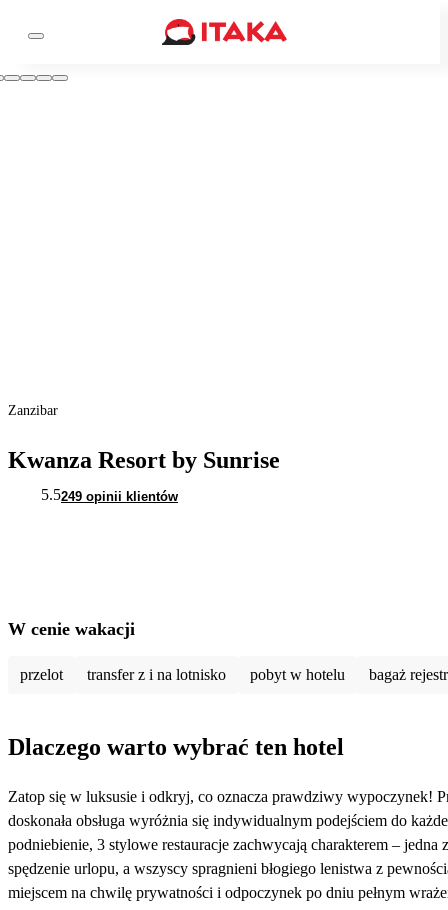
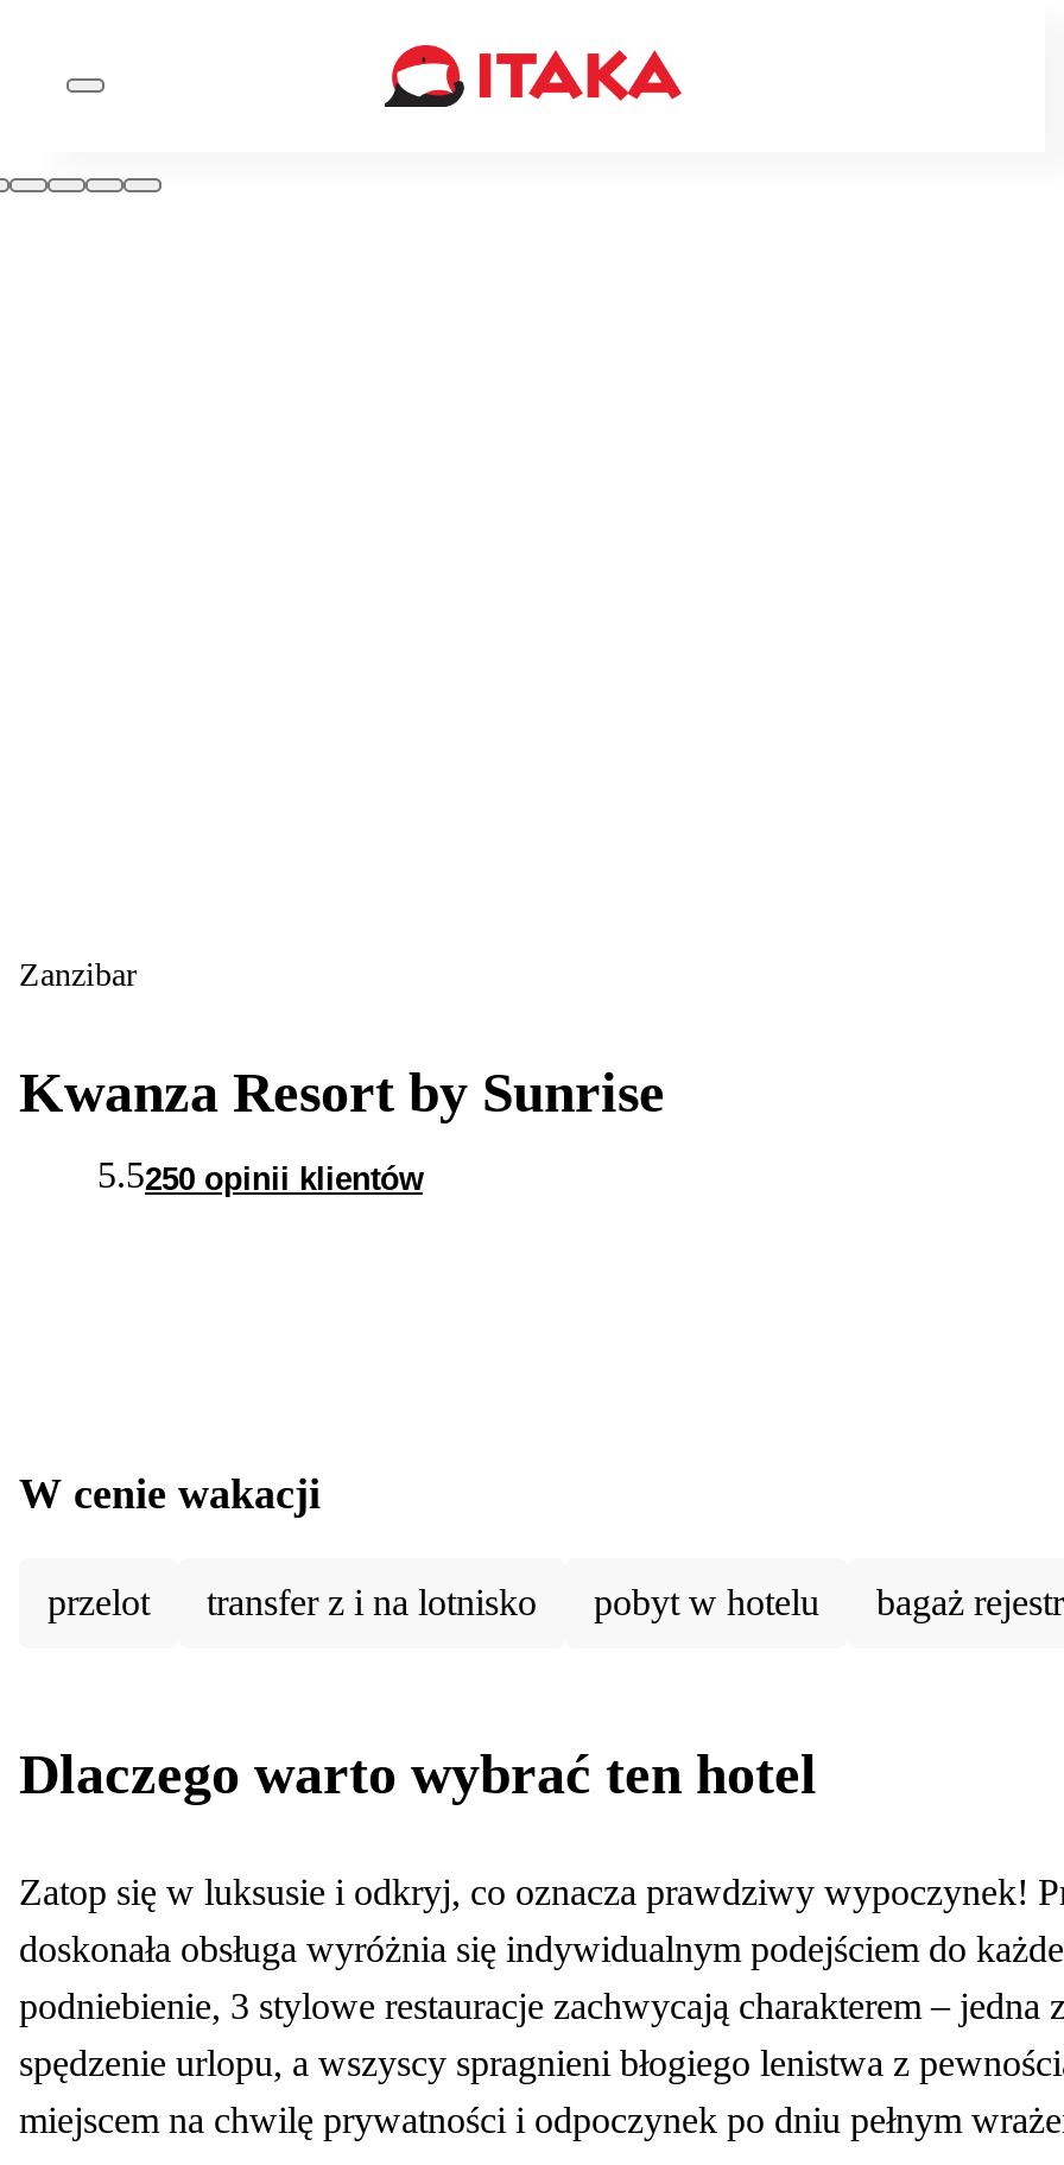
- 5.5249 opinii klientów
+ 5.5250 opinii klientów
